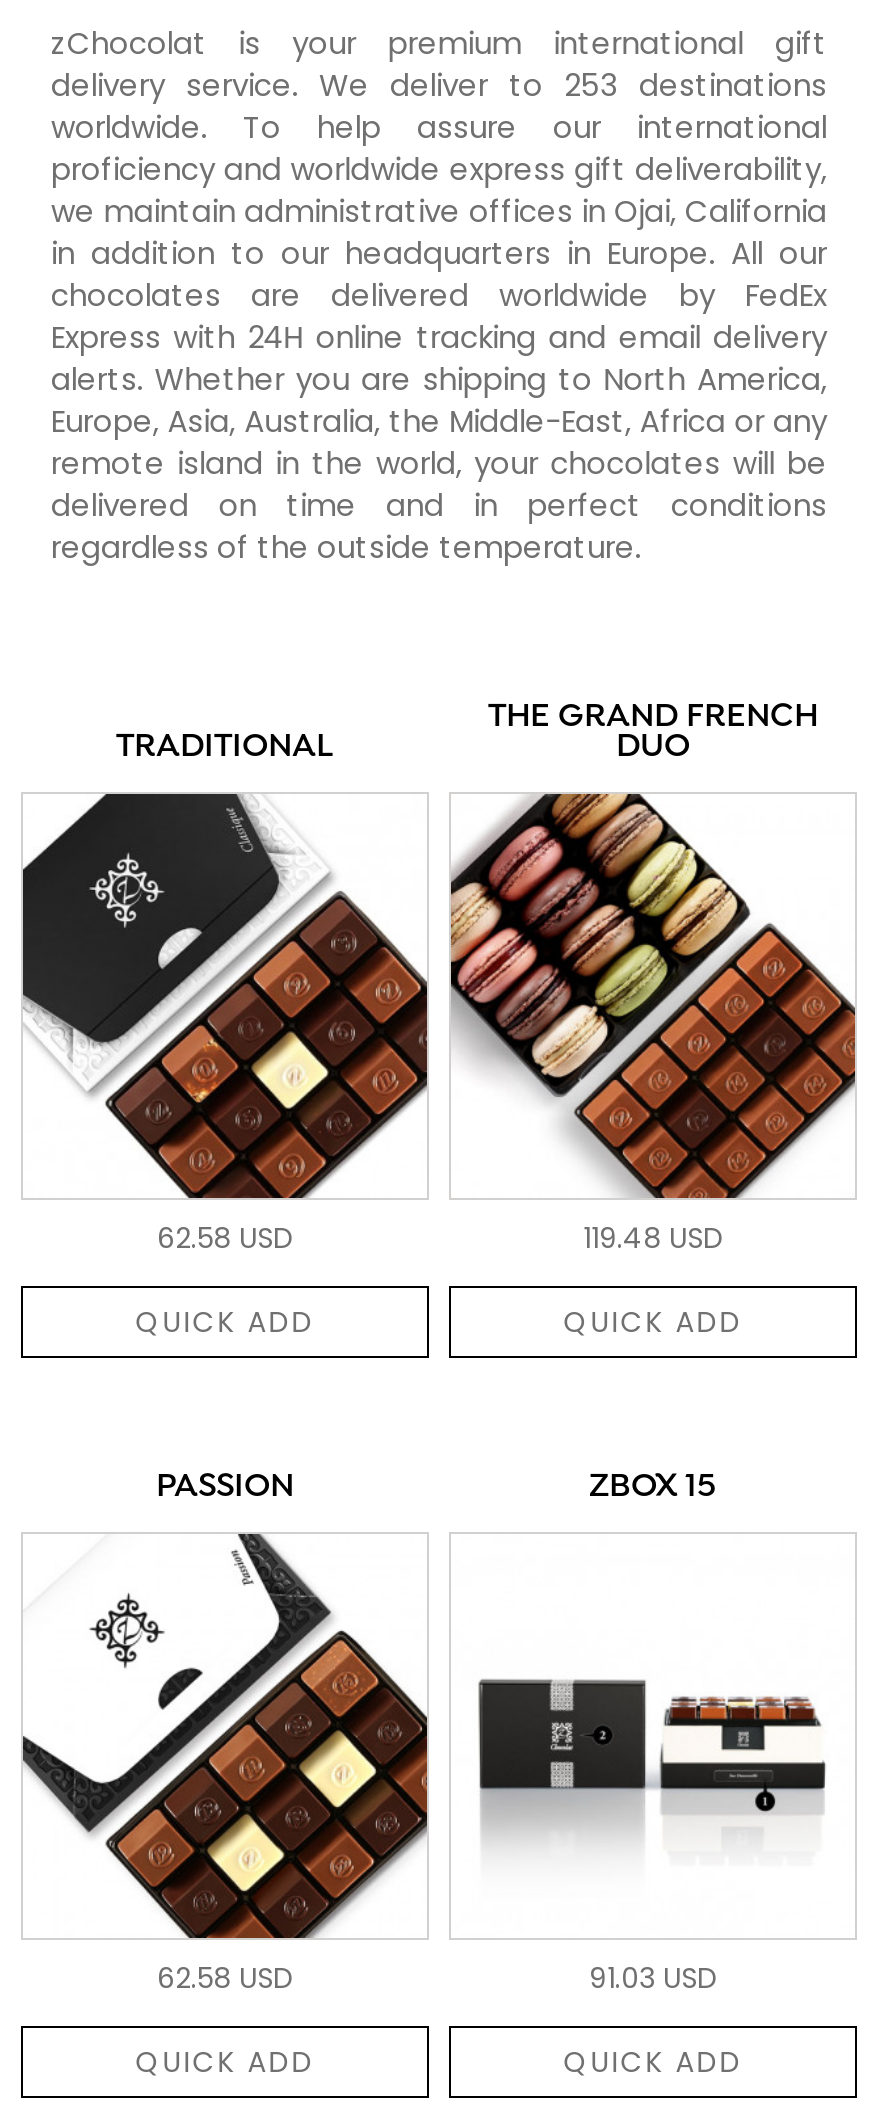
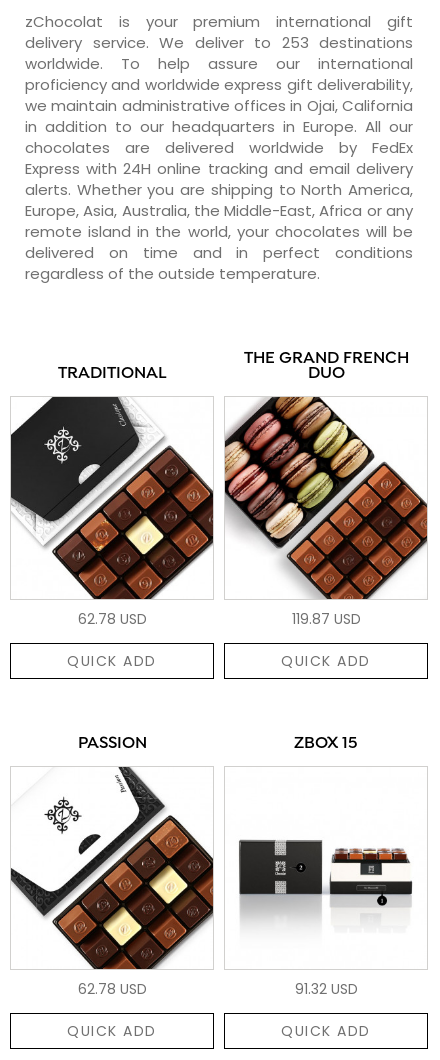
- 62.58 USD
+ 62.78 USD

- 119.48 USD
+ 119.87 USD

- 62.58 USD
+ 62.78 USD

- 91.03 USD
+ 91.32 USD
